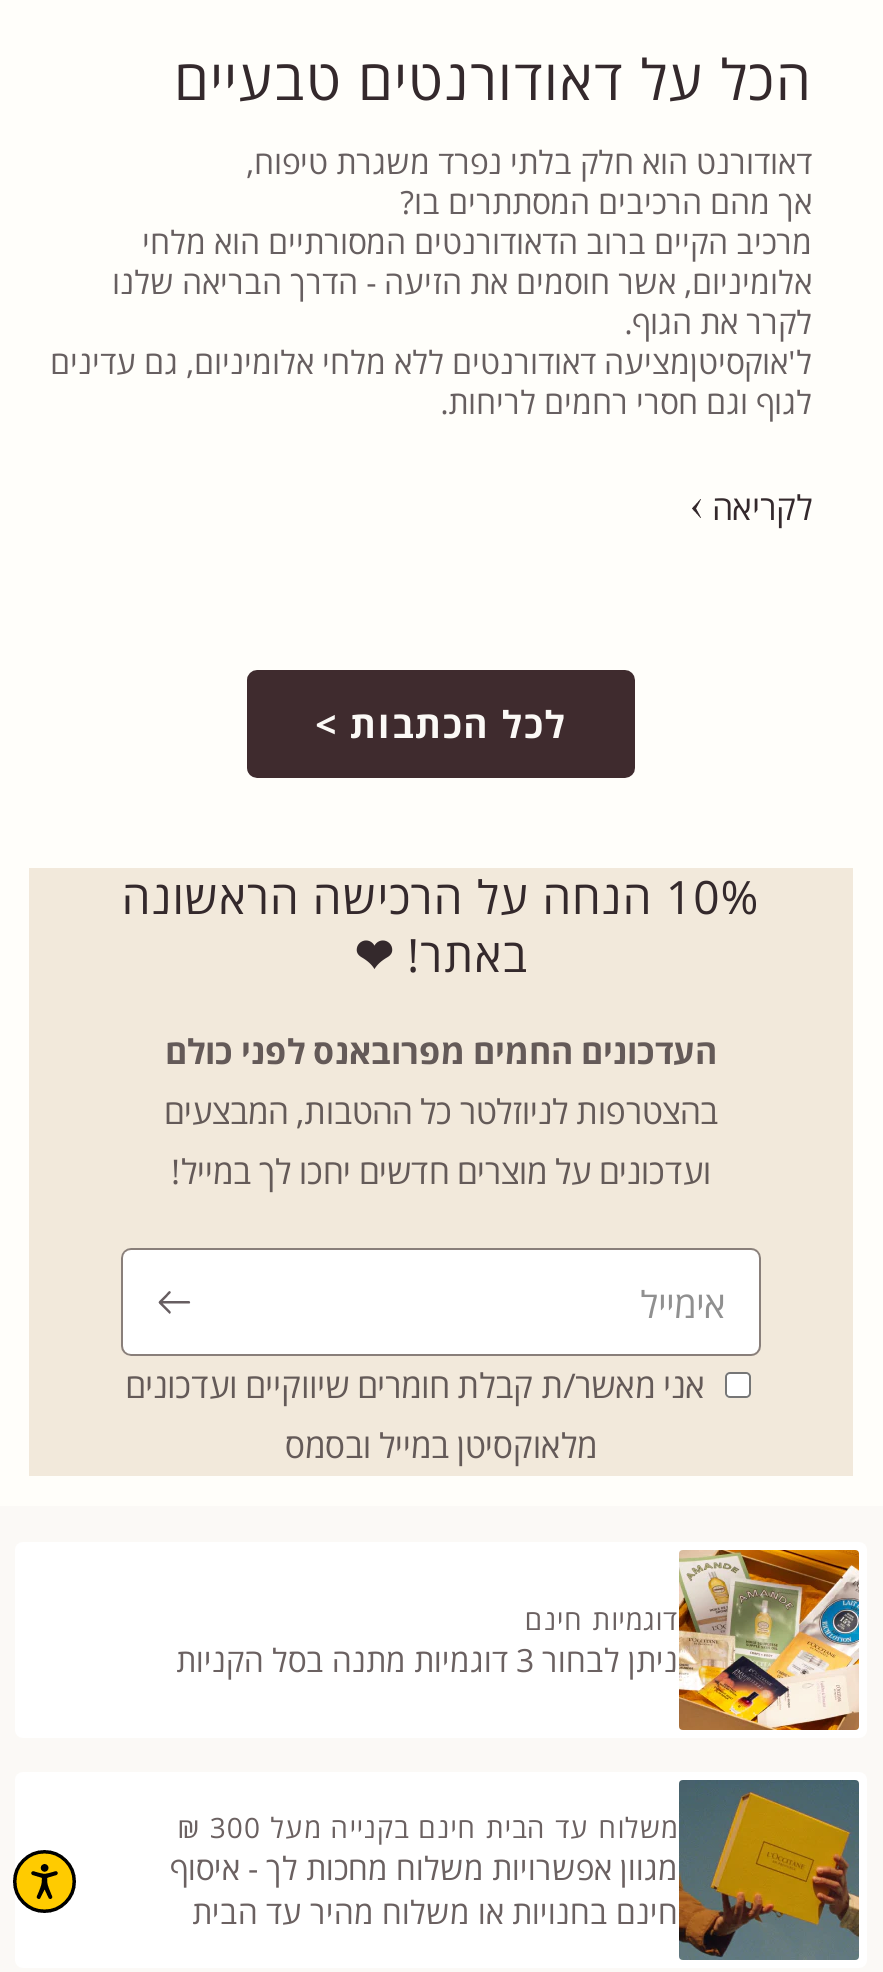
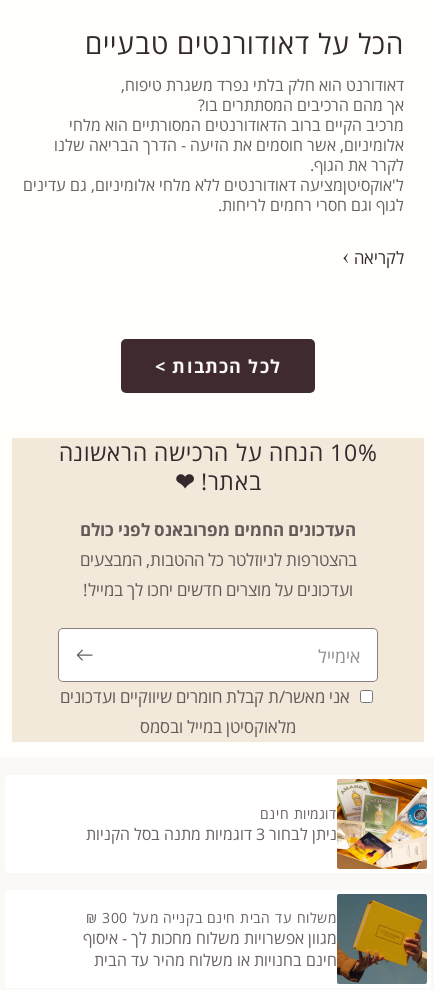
- [image]
